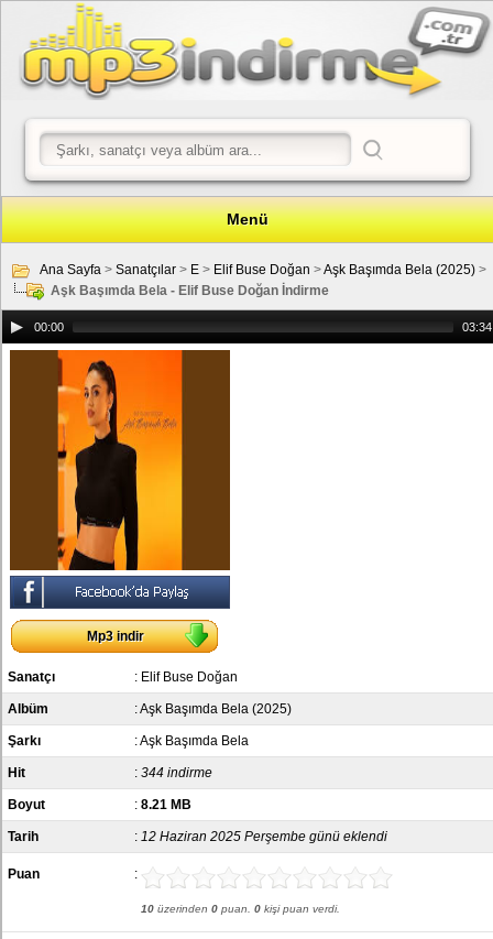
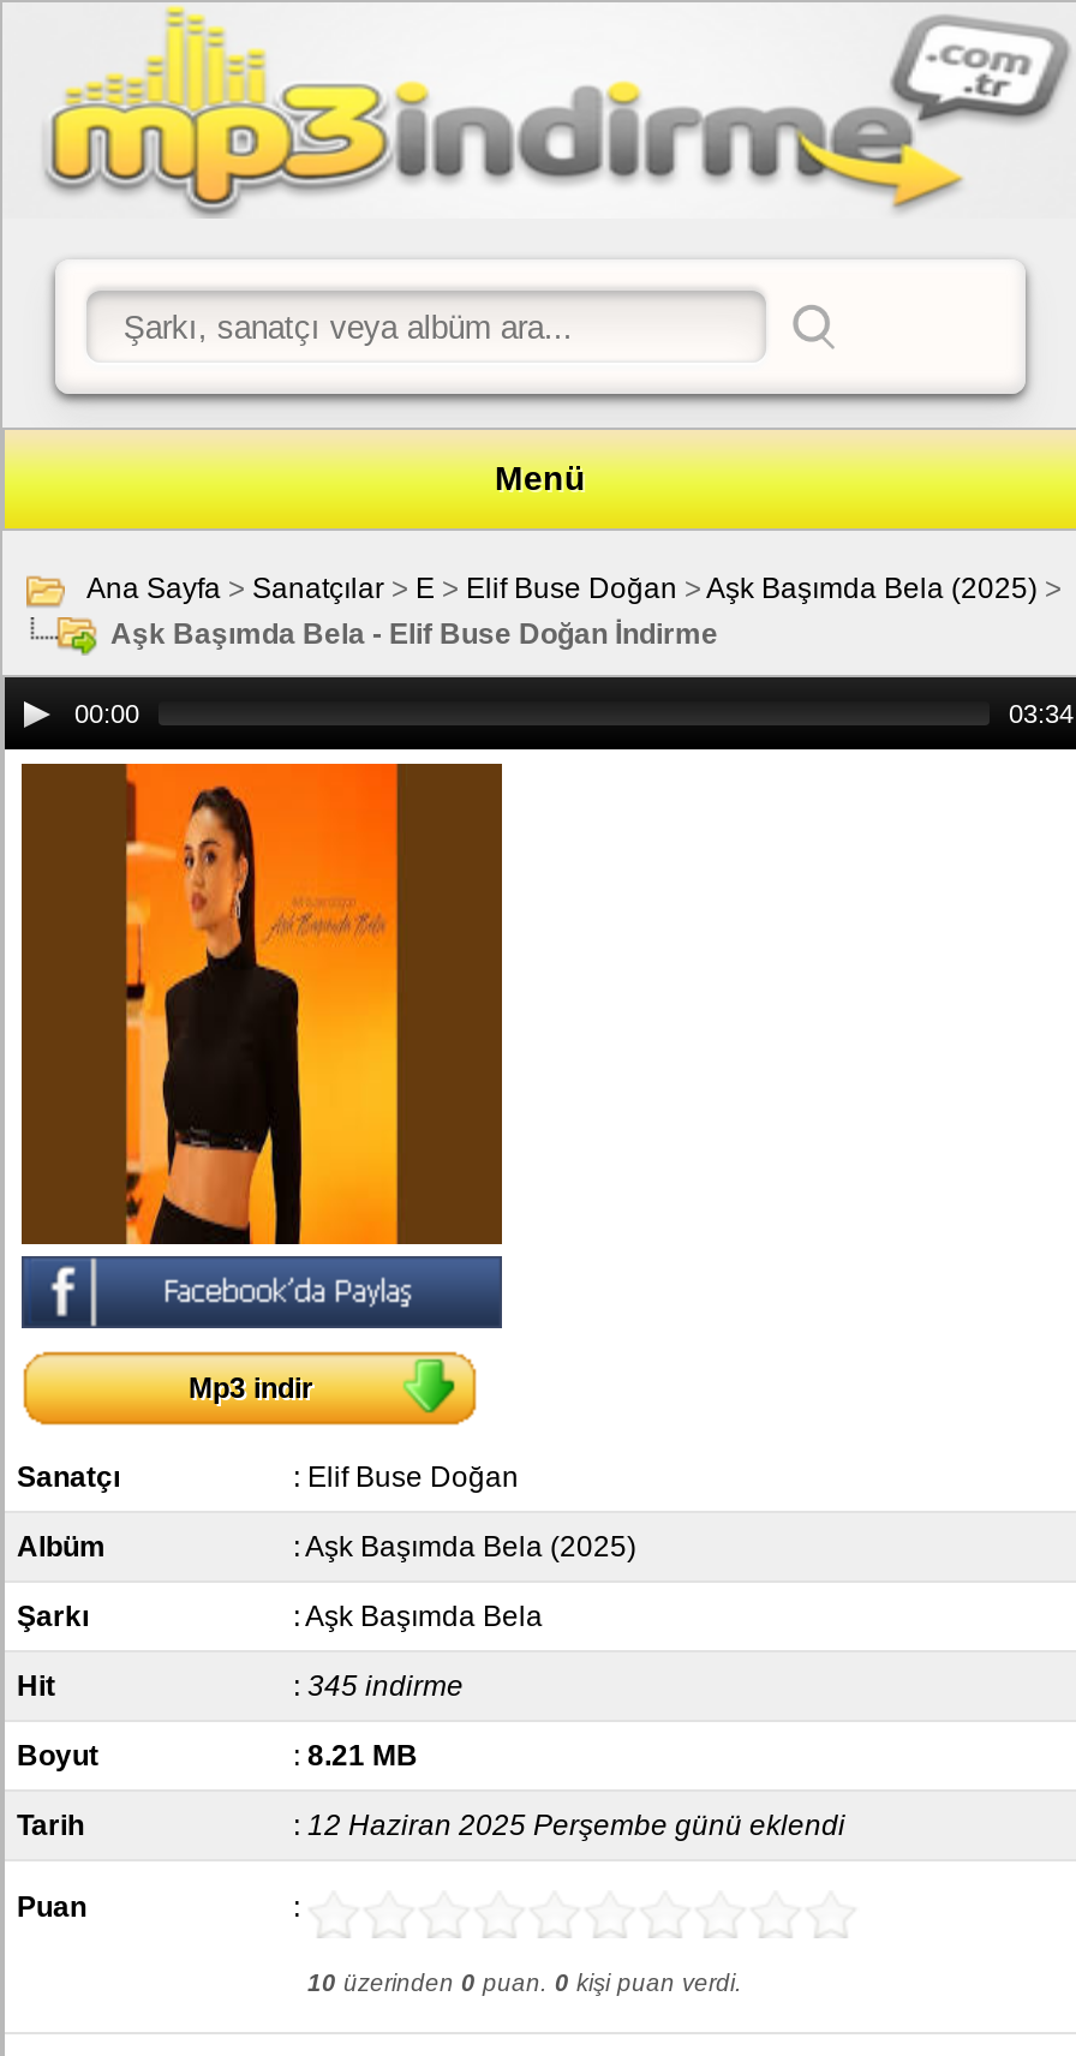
- : 344 indirme
+ : 345 indirme
